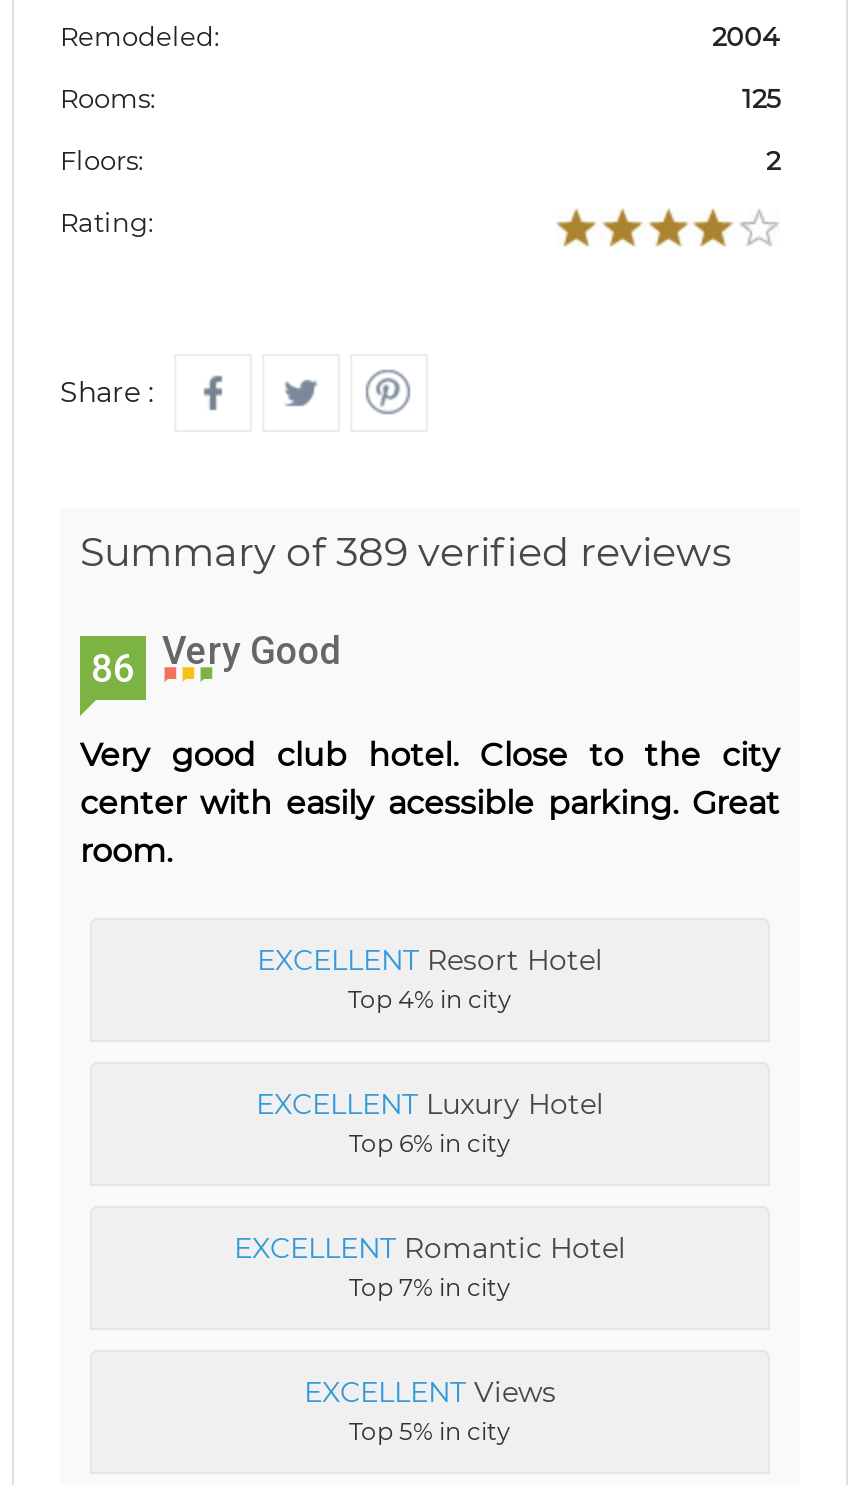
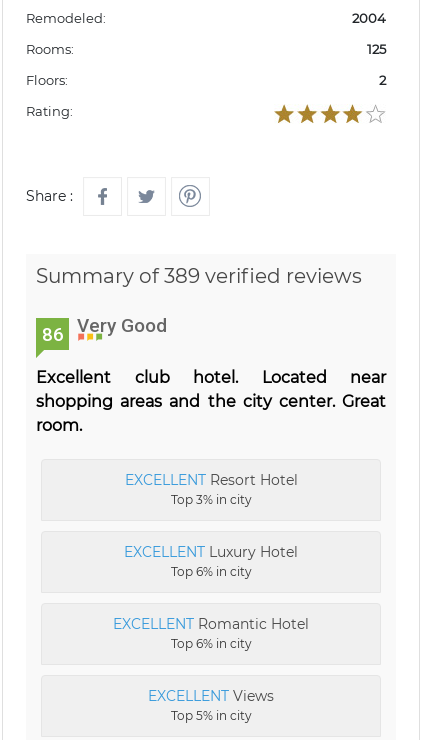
- Very good club hotel. Close to the city
- center with easily acessible parking. Great
+ Excellent club hotel. Located near
+ shopping areas and the city center. Great

- Top 4% in city
+ Top 3% in city

- Top 7% in city
+ Top 6% in city
